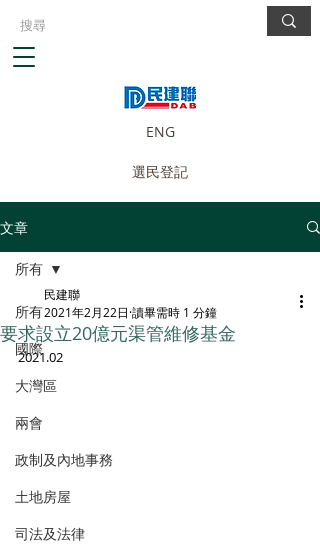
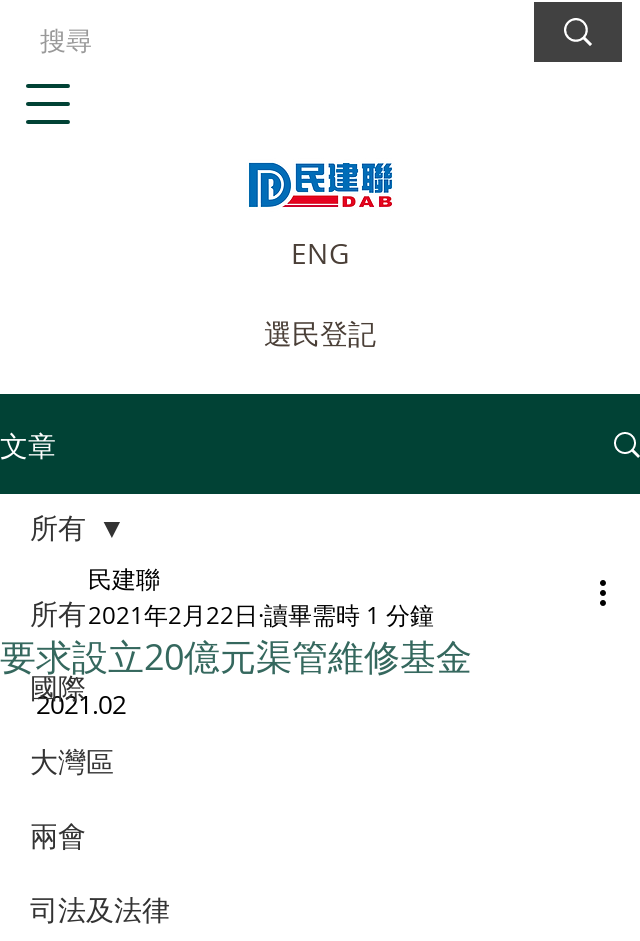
- 政制及內地事務
- 土地房屋
